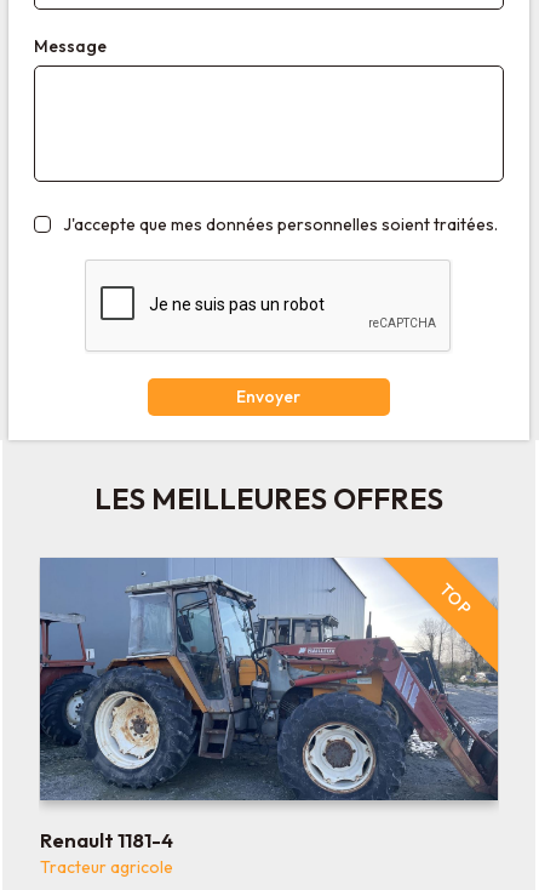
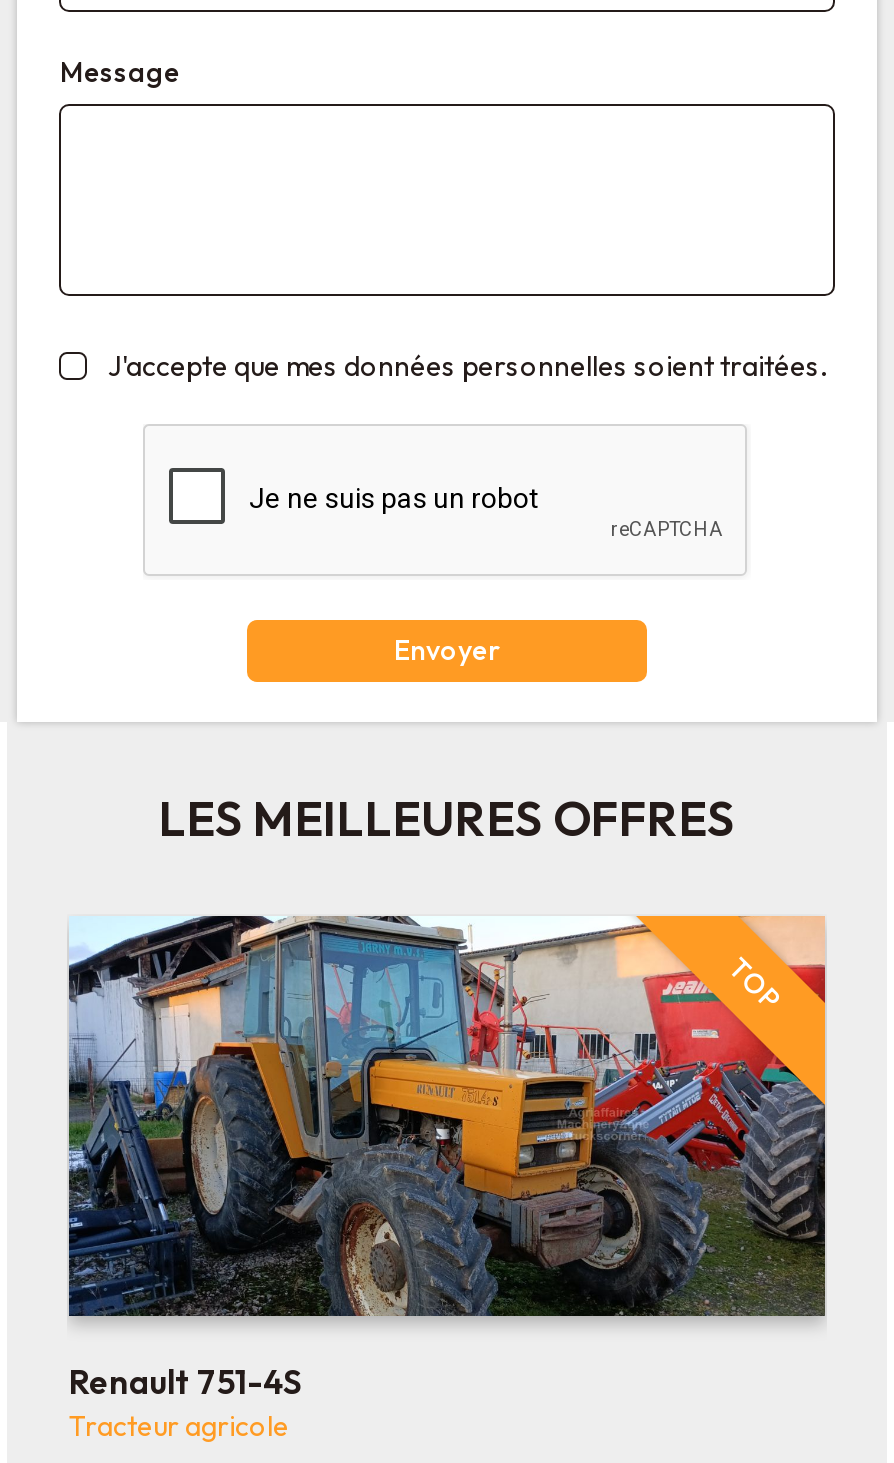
- [image]
- Renault 1181-4
+ [image]
+ Renault 751-4S
